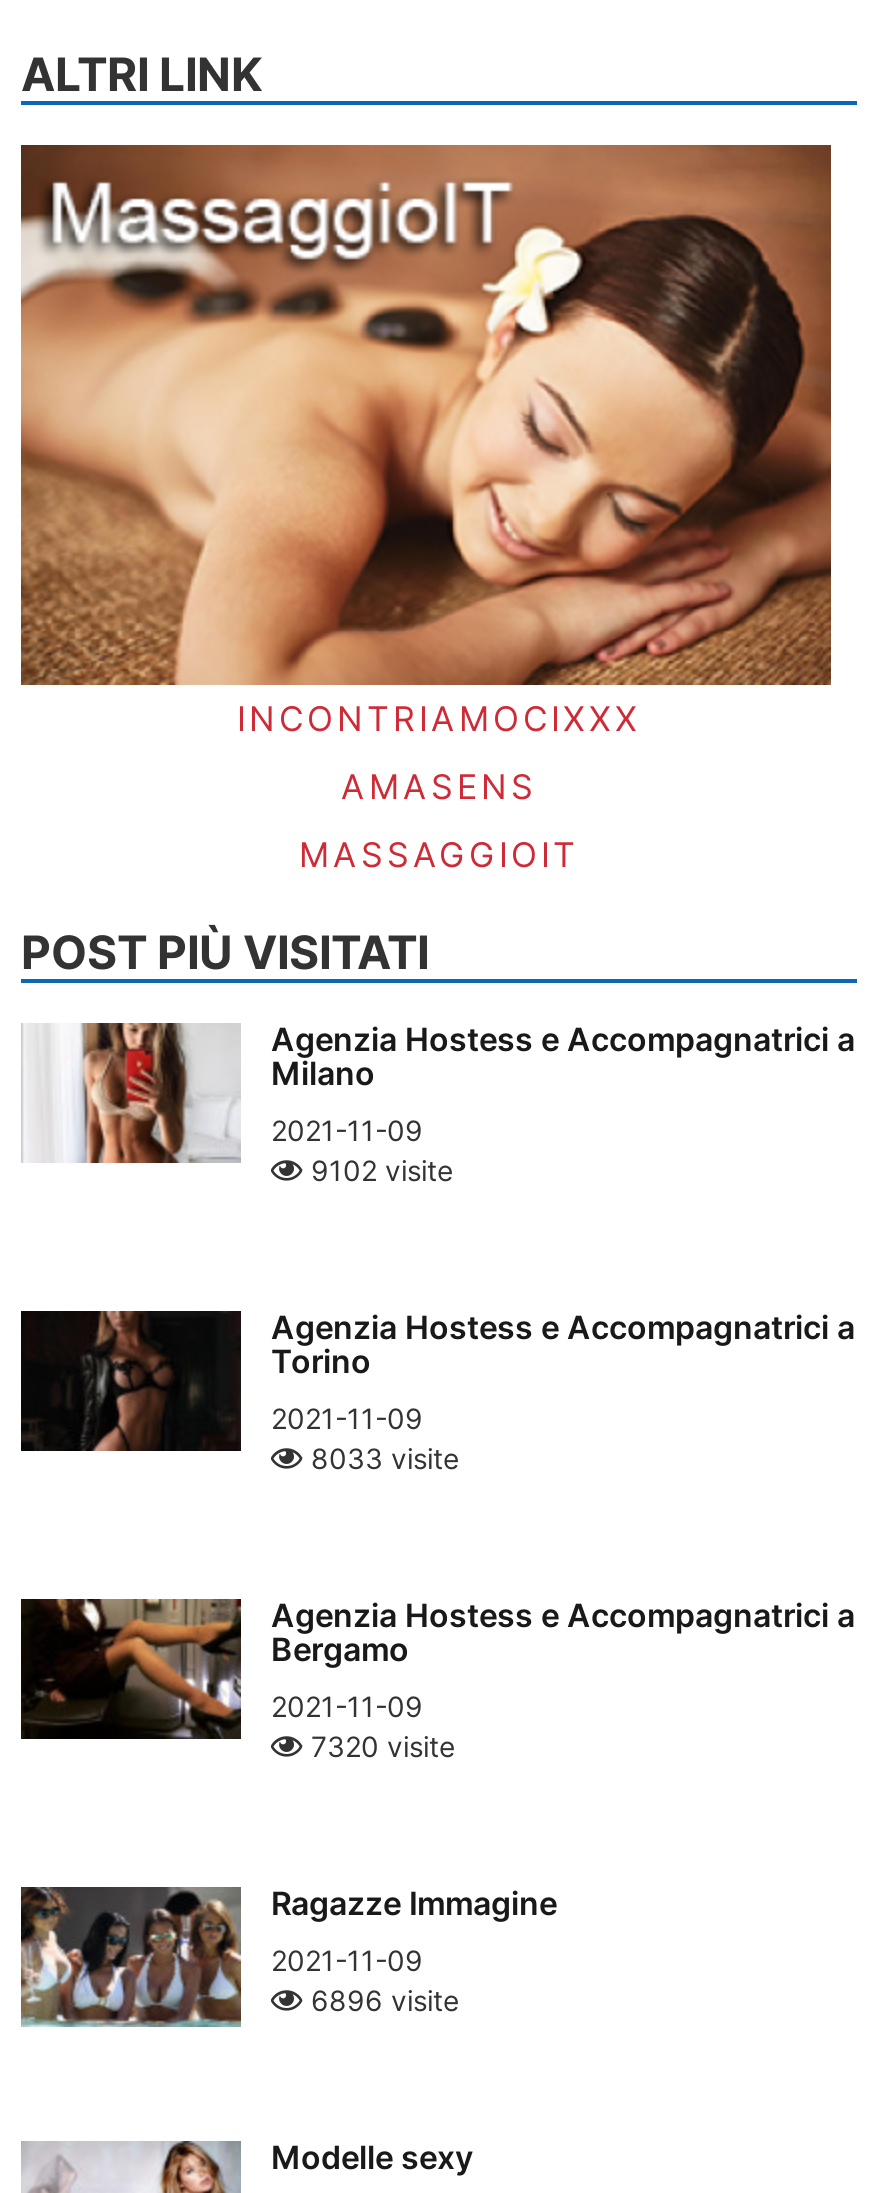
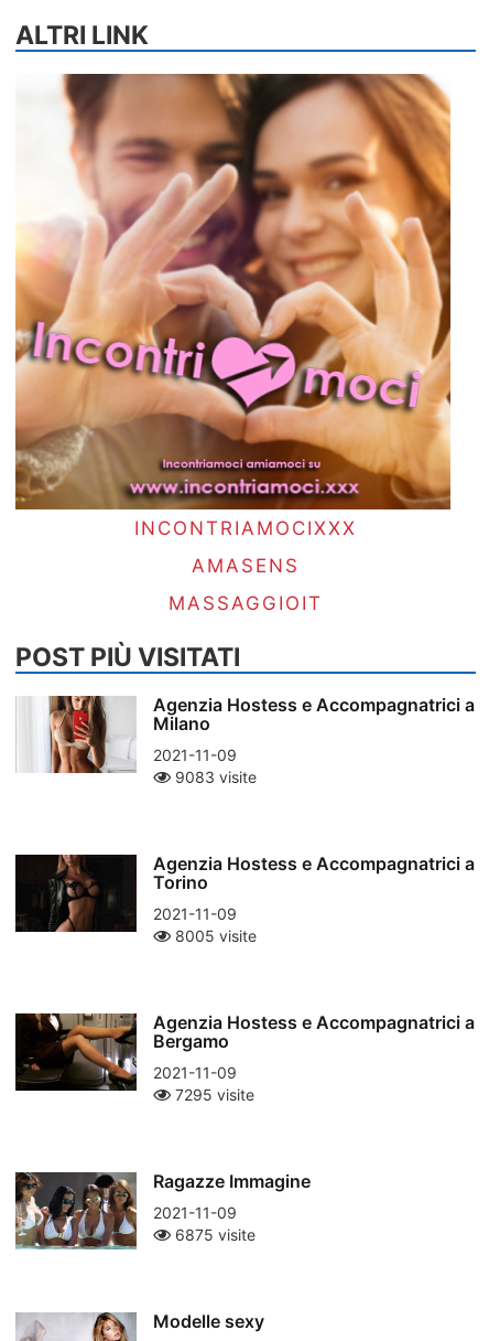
- [image]
+ [image]

- 9102 visite
+ 9083 visite

- 8033 visite
+ 8005 visite

- 7320 visite
+ 7295 visite

- 6896 visite
+ 6875 visite
